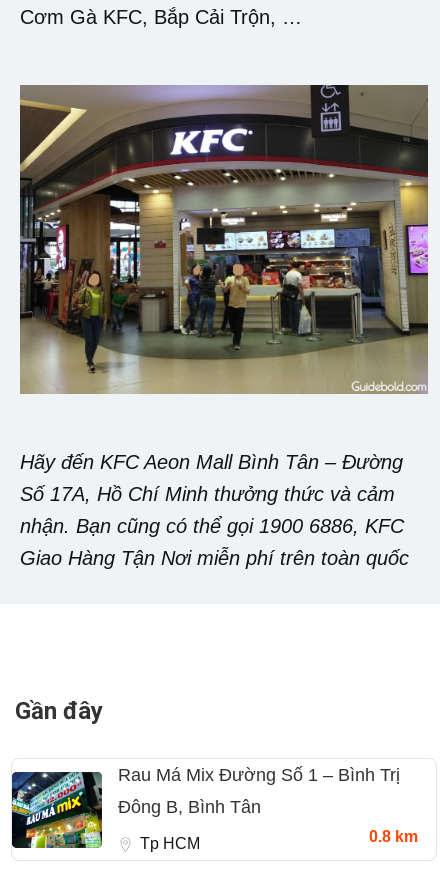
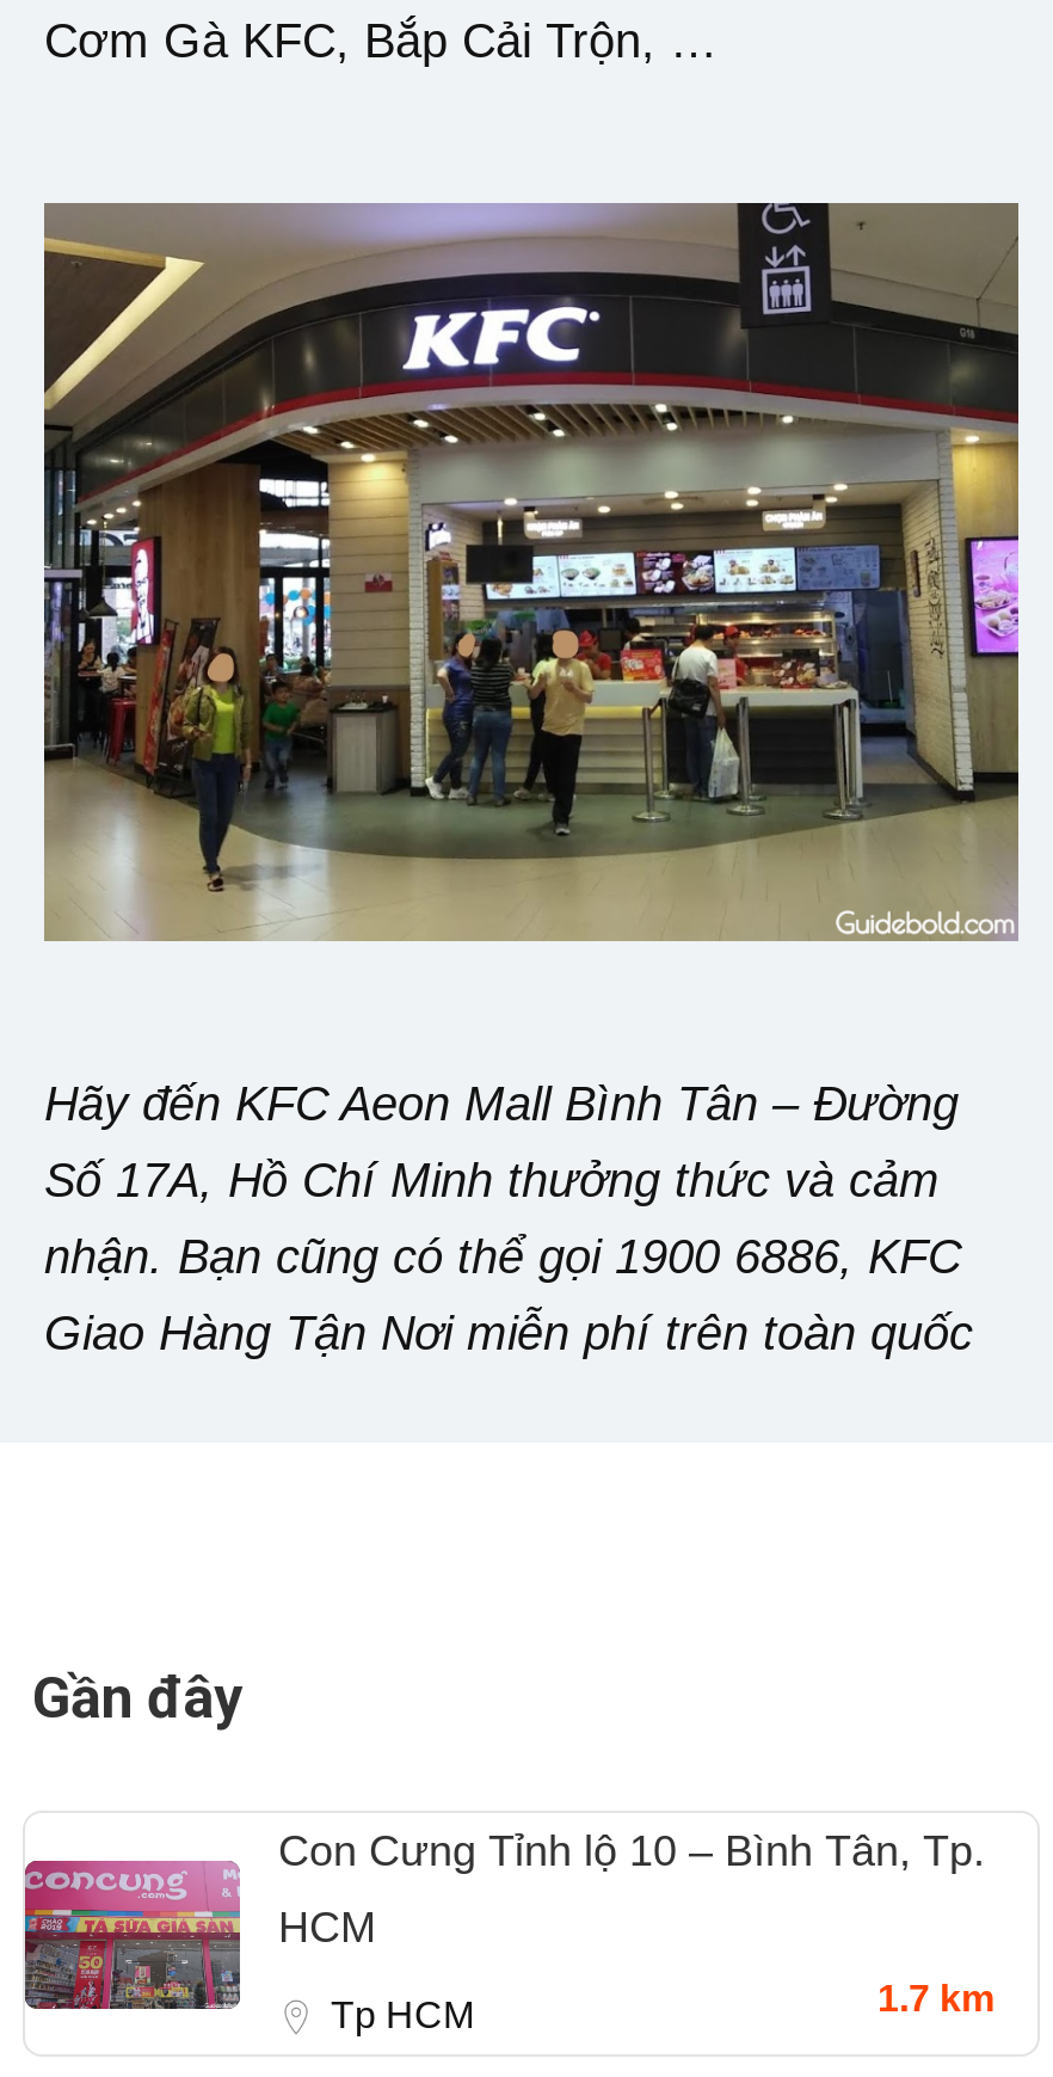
- [image]
- Rau Má Mix Đường Số 1 – Bình Trị
+ [image]
+ Con Cưng Tỉnh lộ 10 – Bình Tân, Tp.

- Đông B, Bình Tân
+ HCM

- 0.8 km
+ 1.7 km
